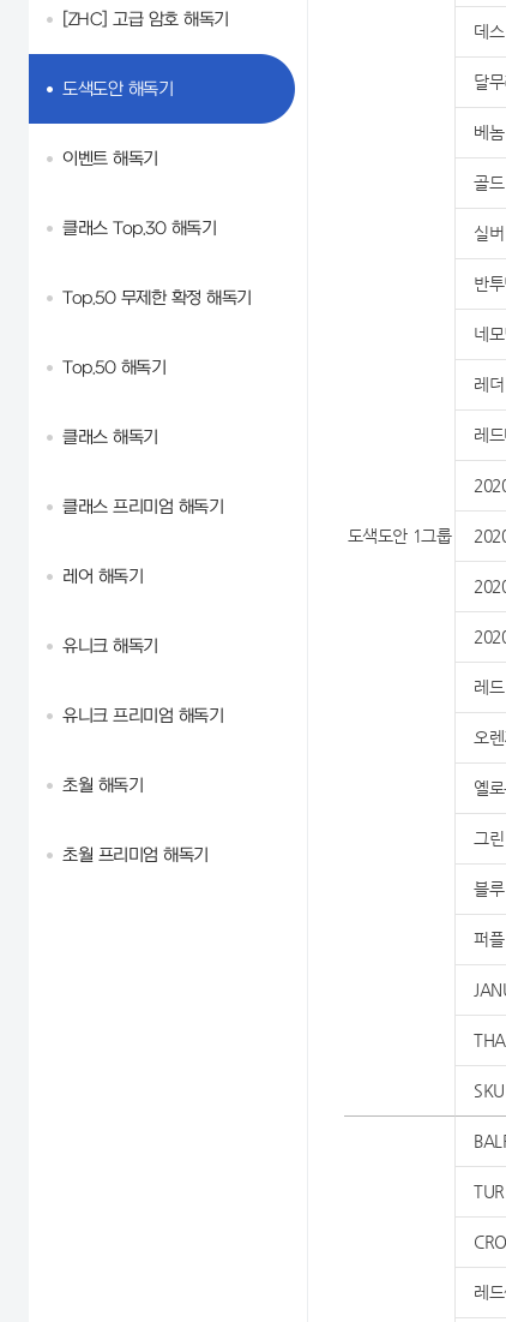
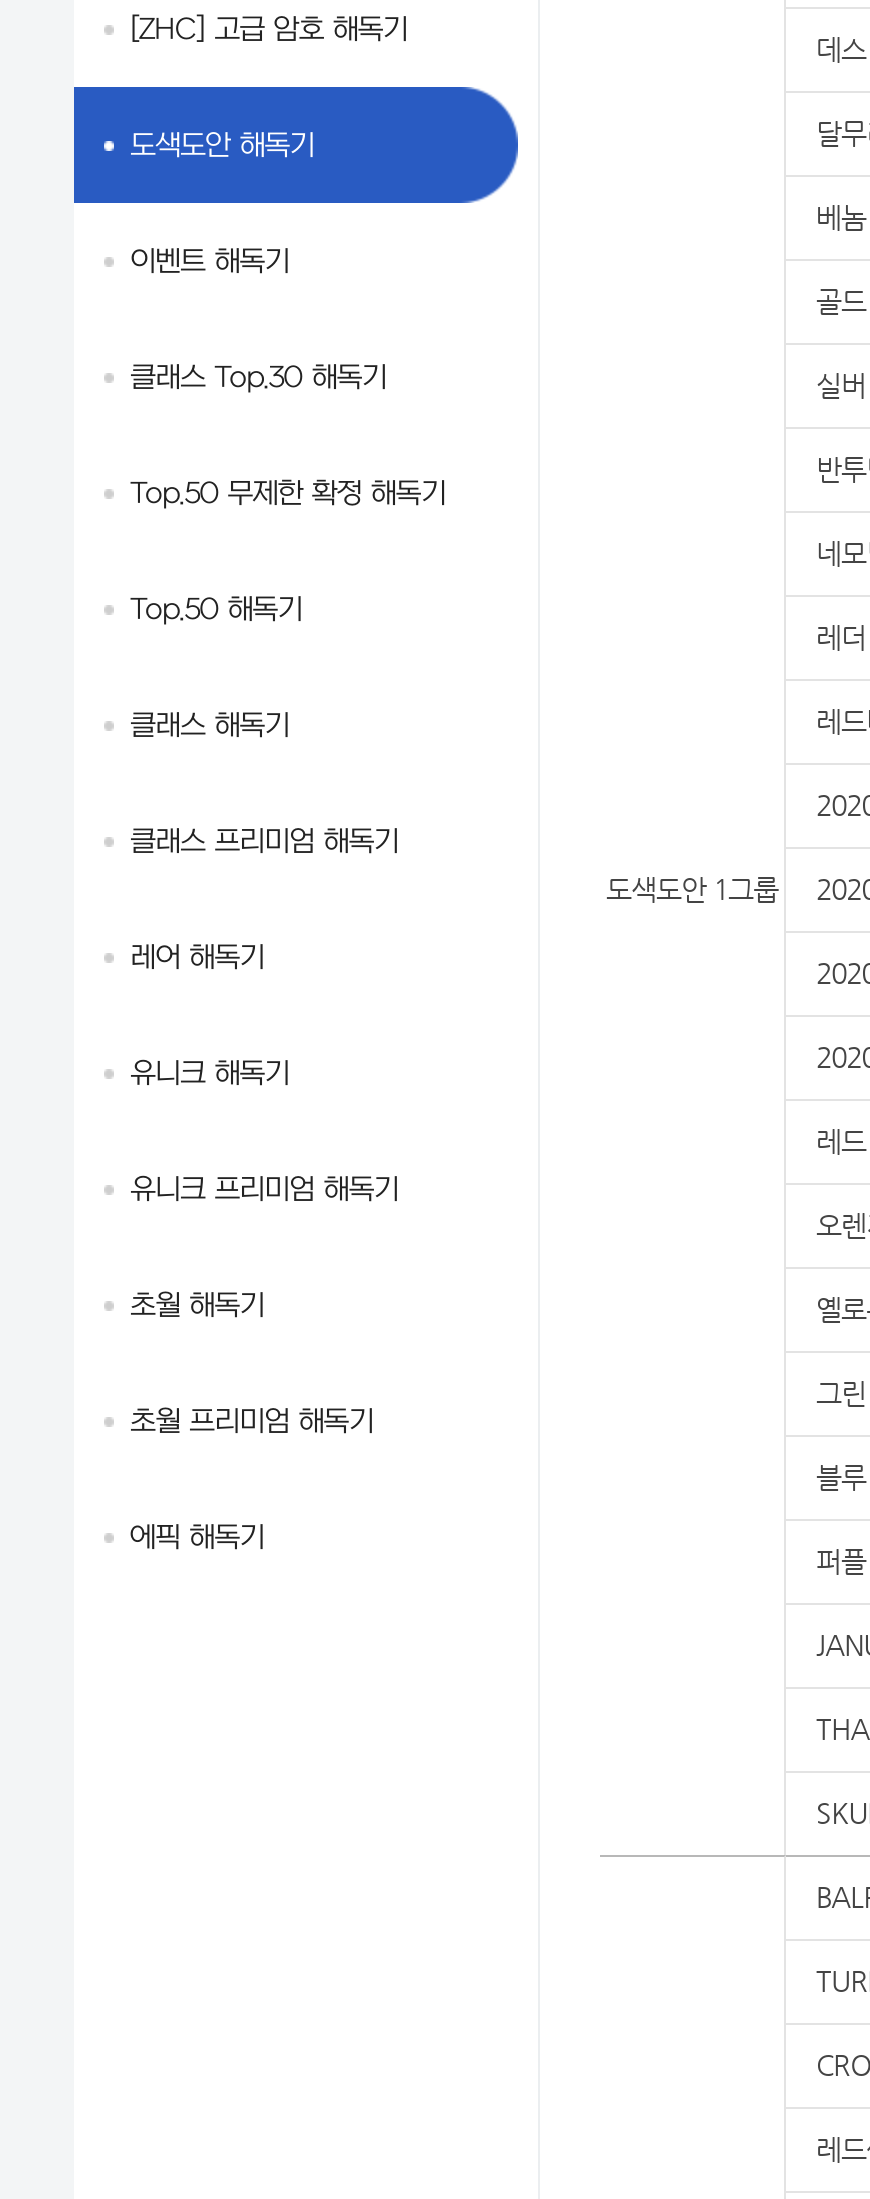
+ 에픽 해독기
